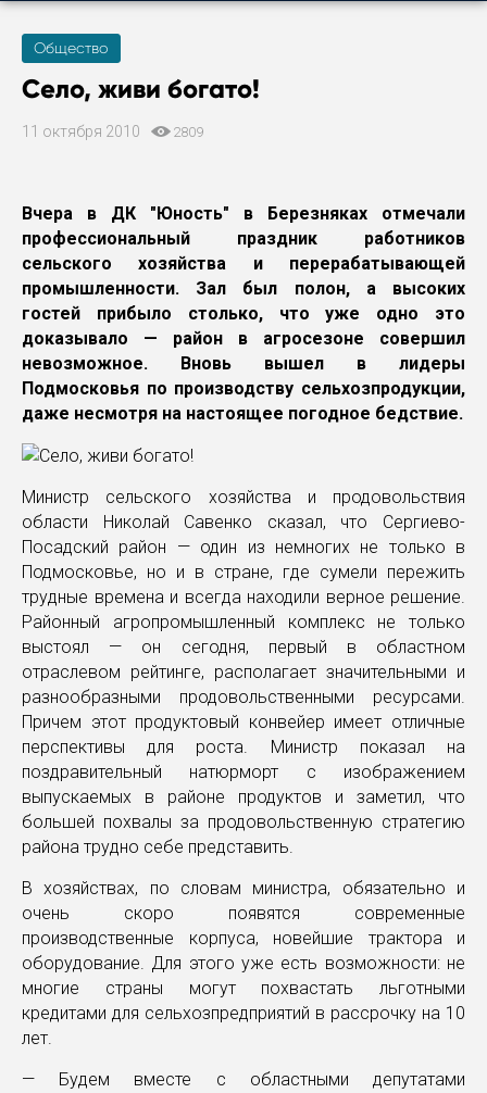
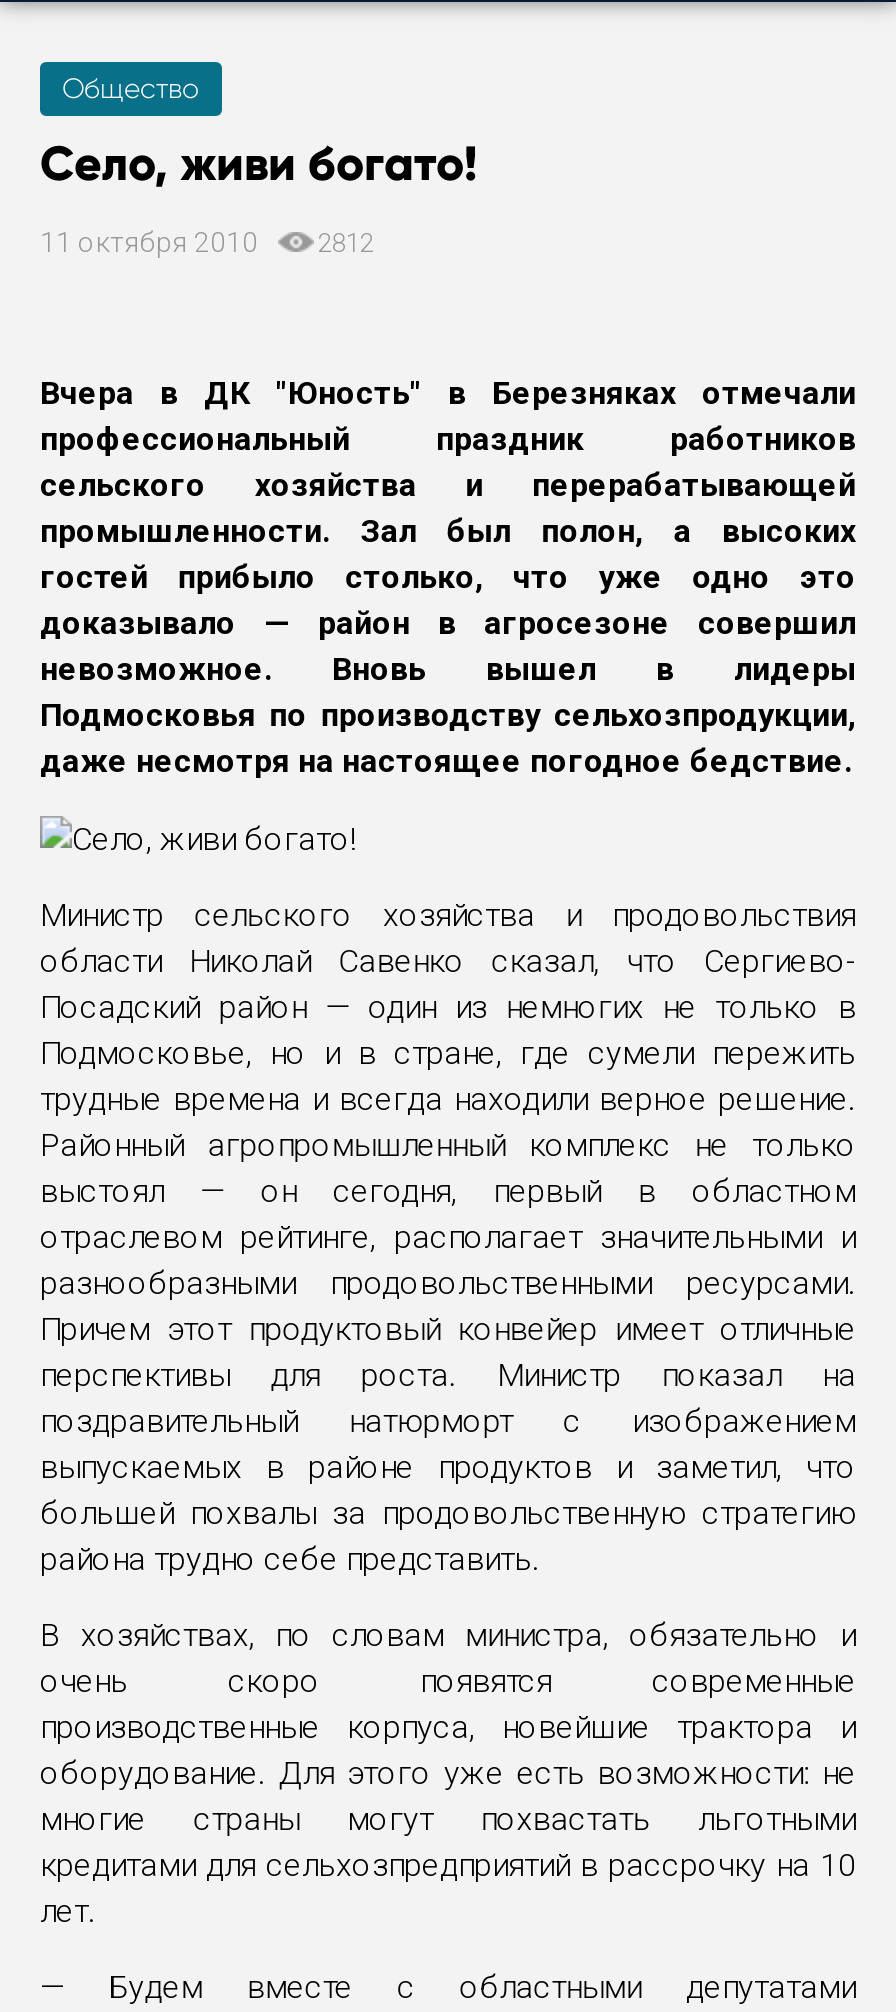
- 11 октября 2010 2809
+ 11 октября 2010 2812
